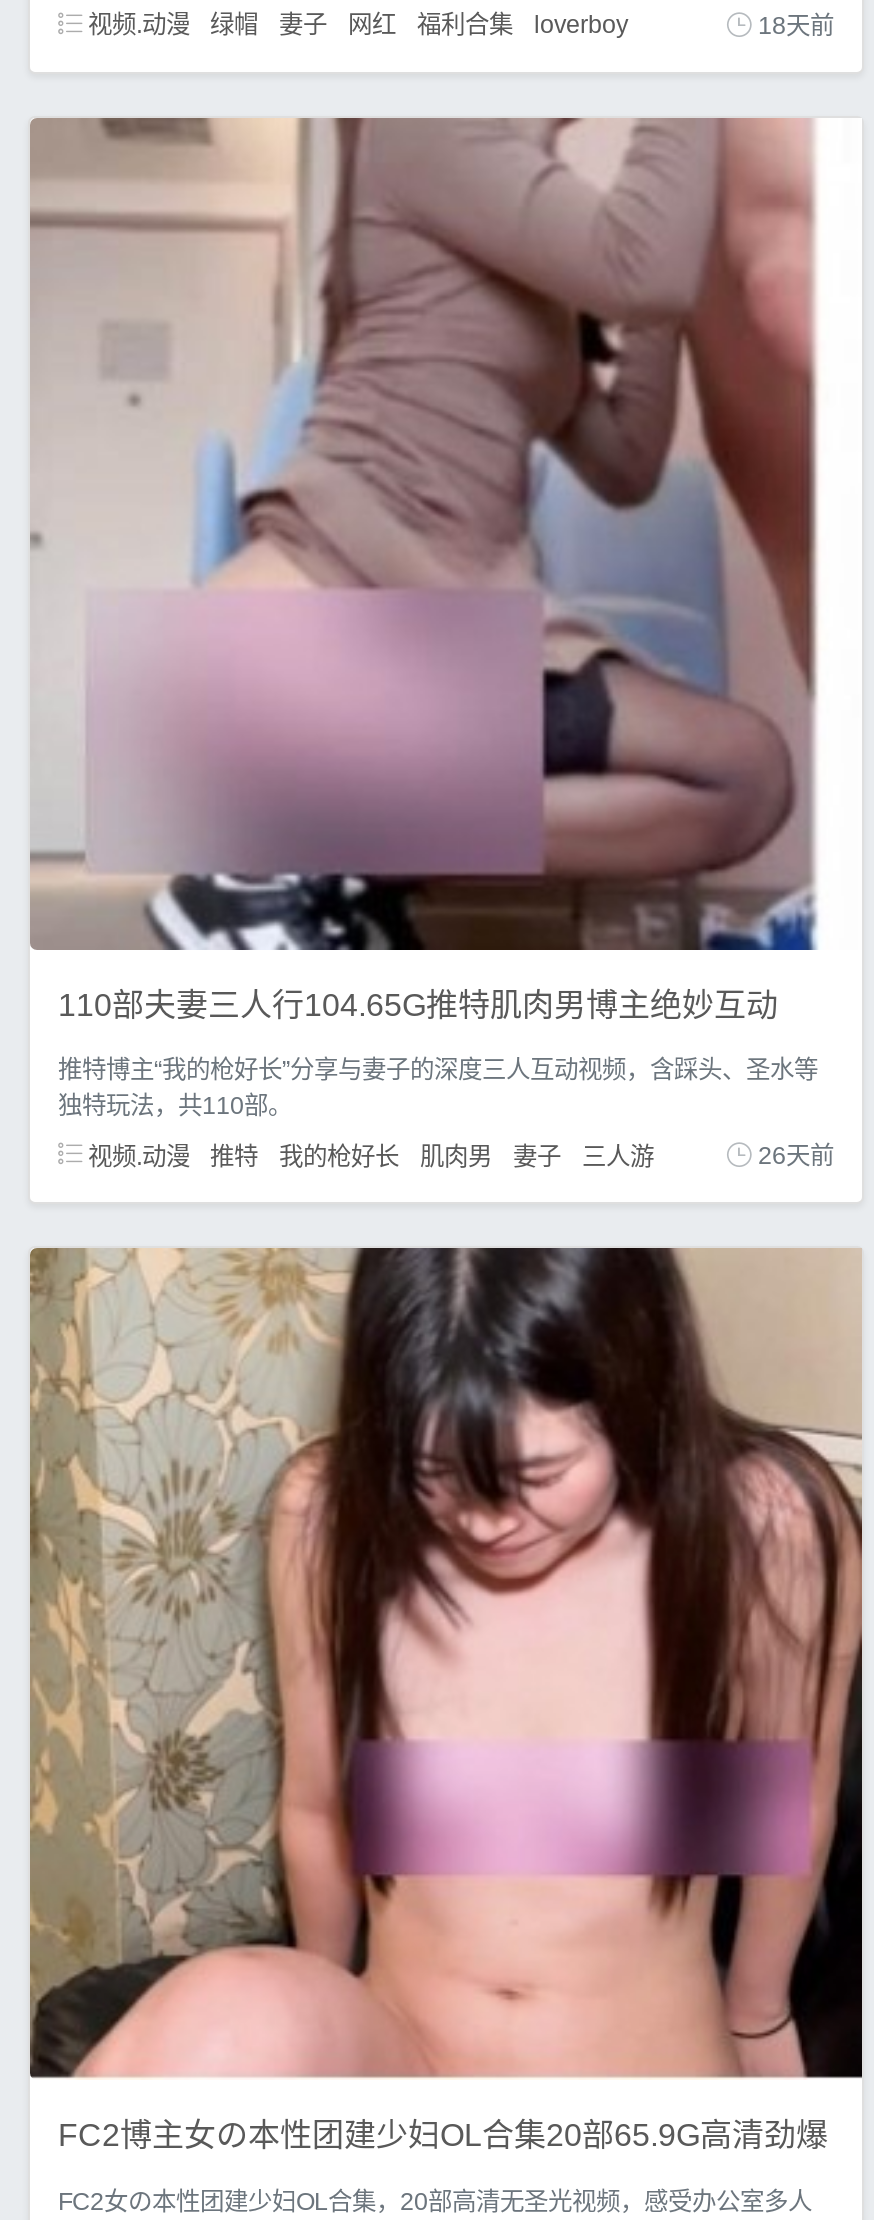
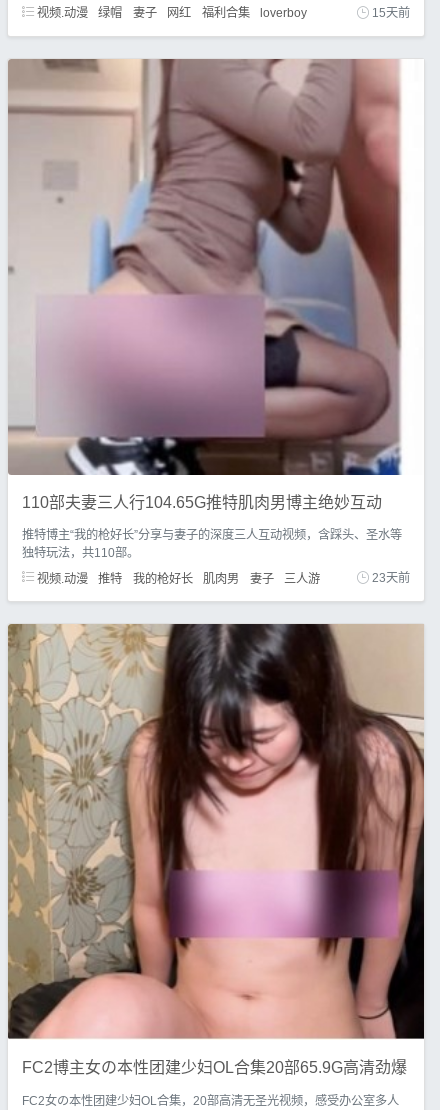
- 18天前
+ 15天前

- 26天前
+ 23天前
